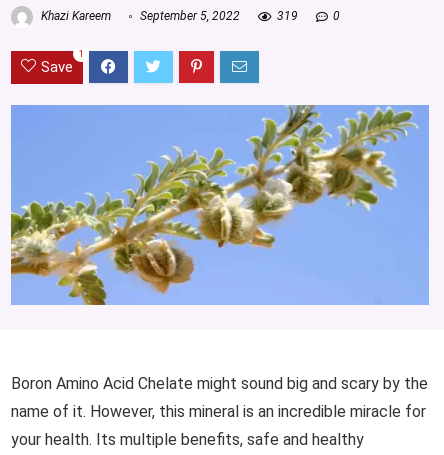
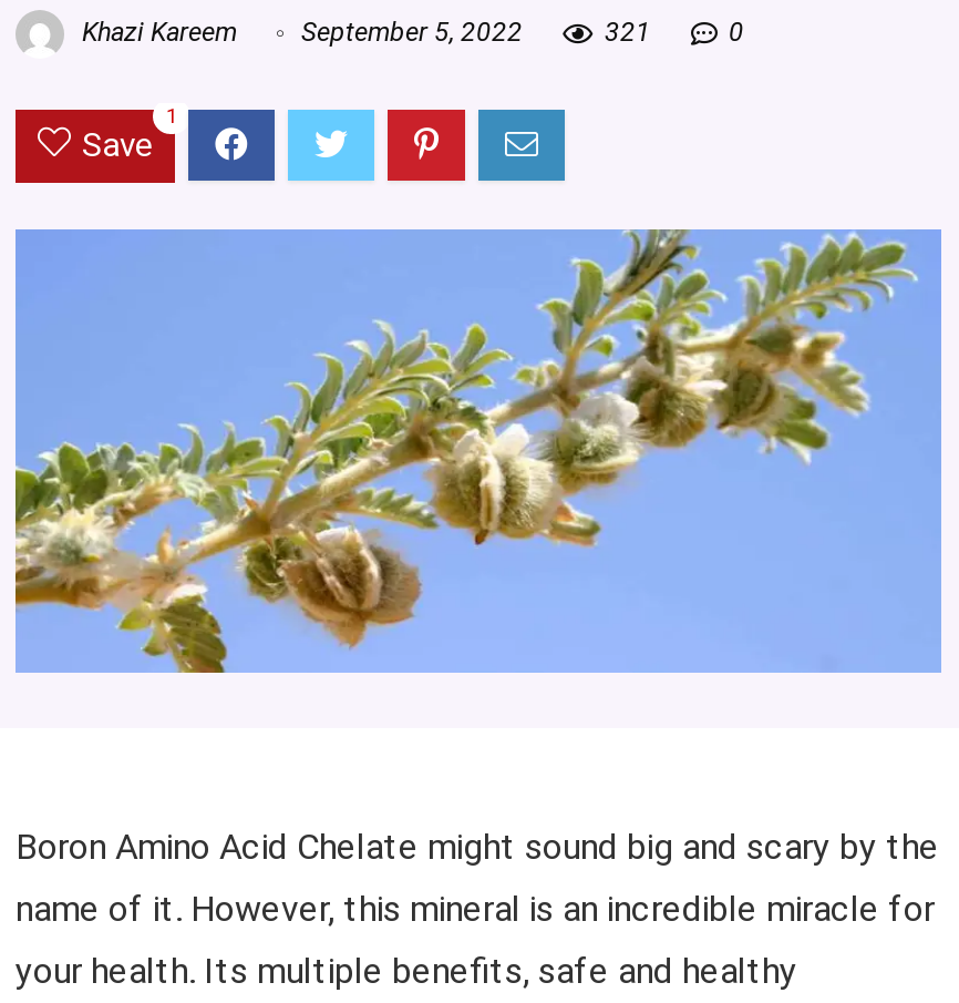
- 319
+ 321
